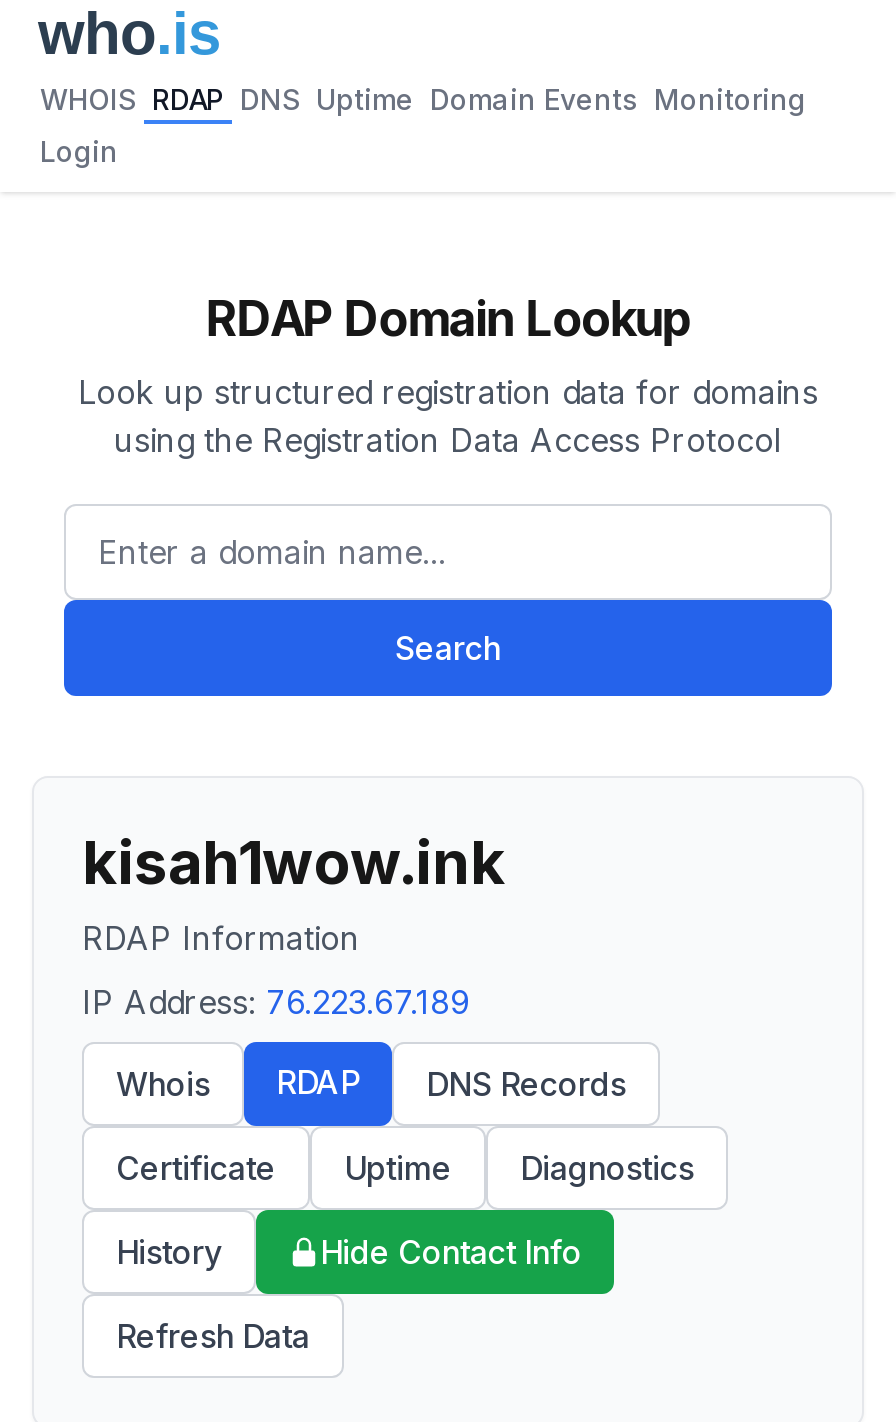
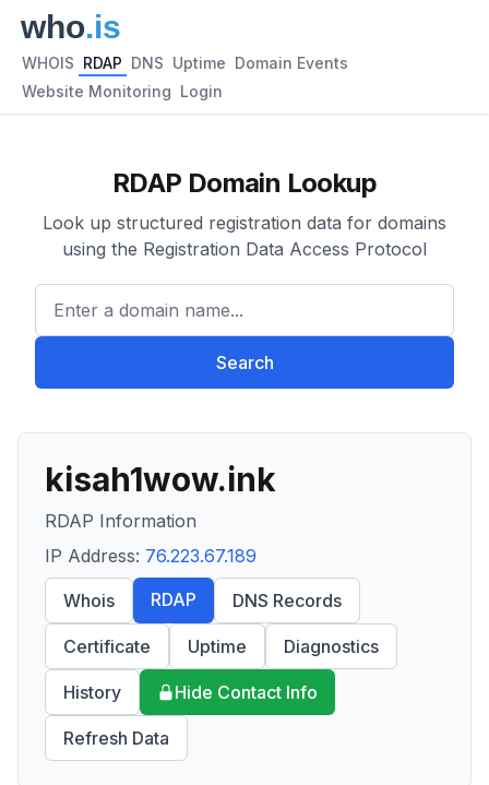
- WHOIS RDAP DNS Uptime Domain Events Monitoring
+ WHOIS RDAP DNS Uptime Domain Events

- Login
+ Website Monitoring Login
